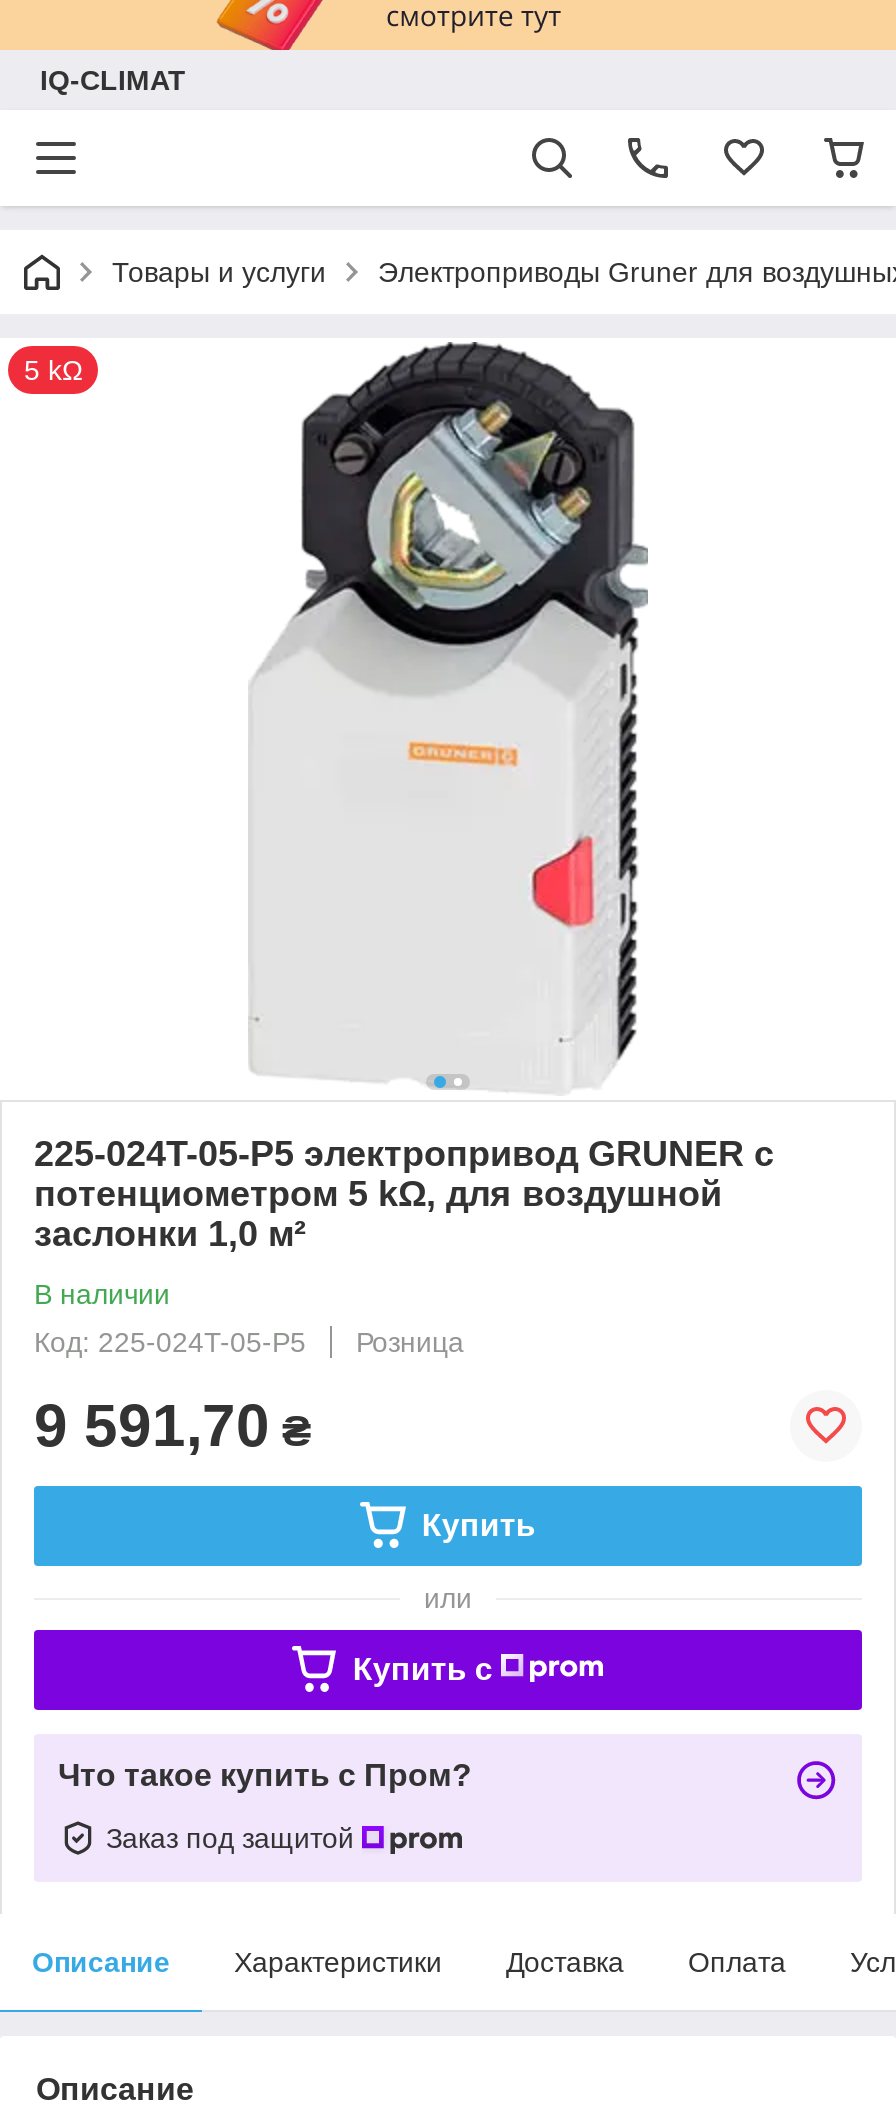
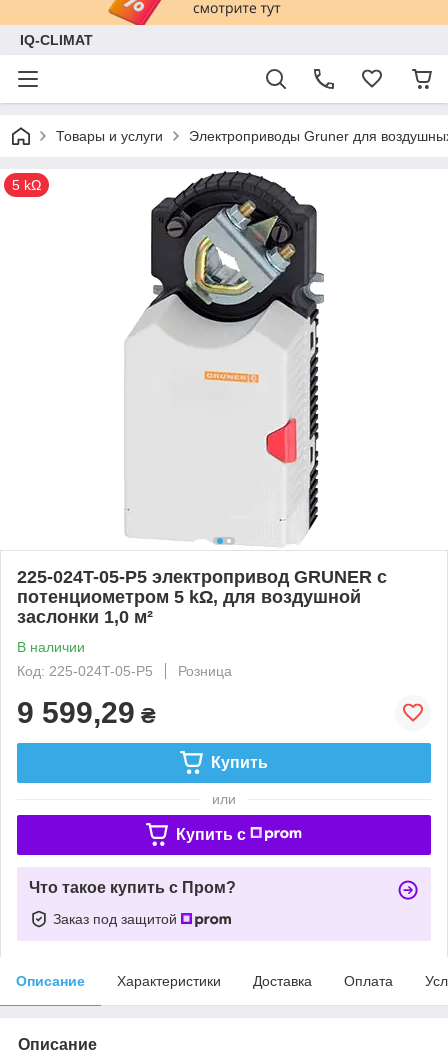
- 9 591,70 ₴
+ 9 599,29 ₴
